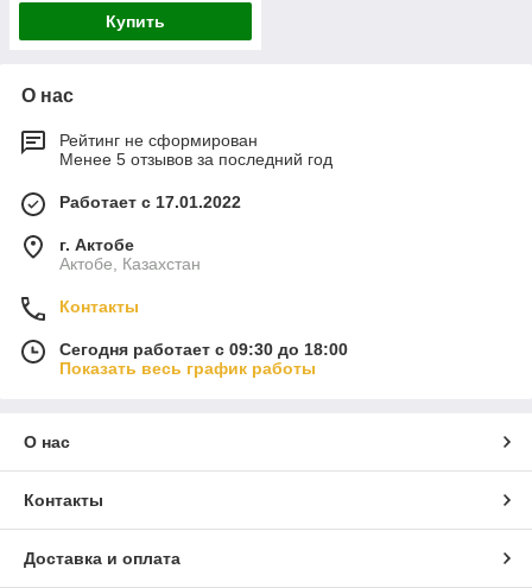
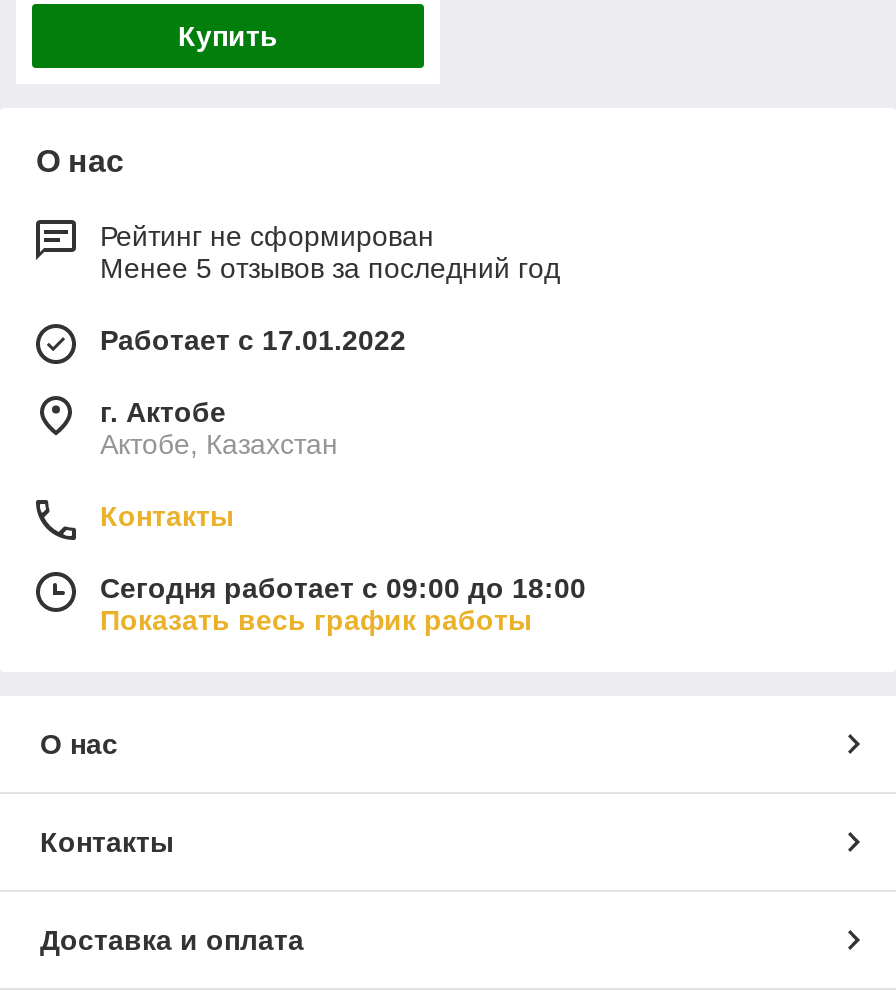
- Сегодня работает с 09:30 до 18:00
+ Сегодня работает с 09:00 до 18:00
